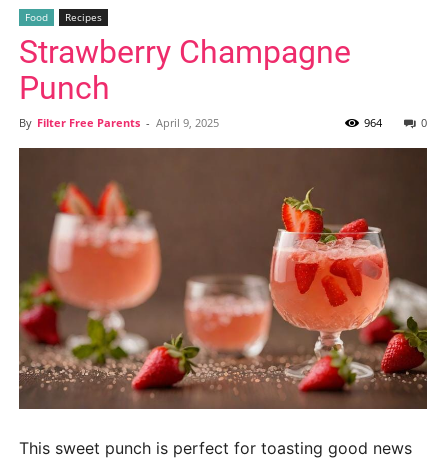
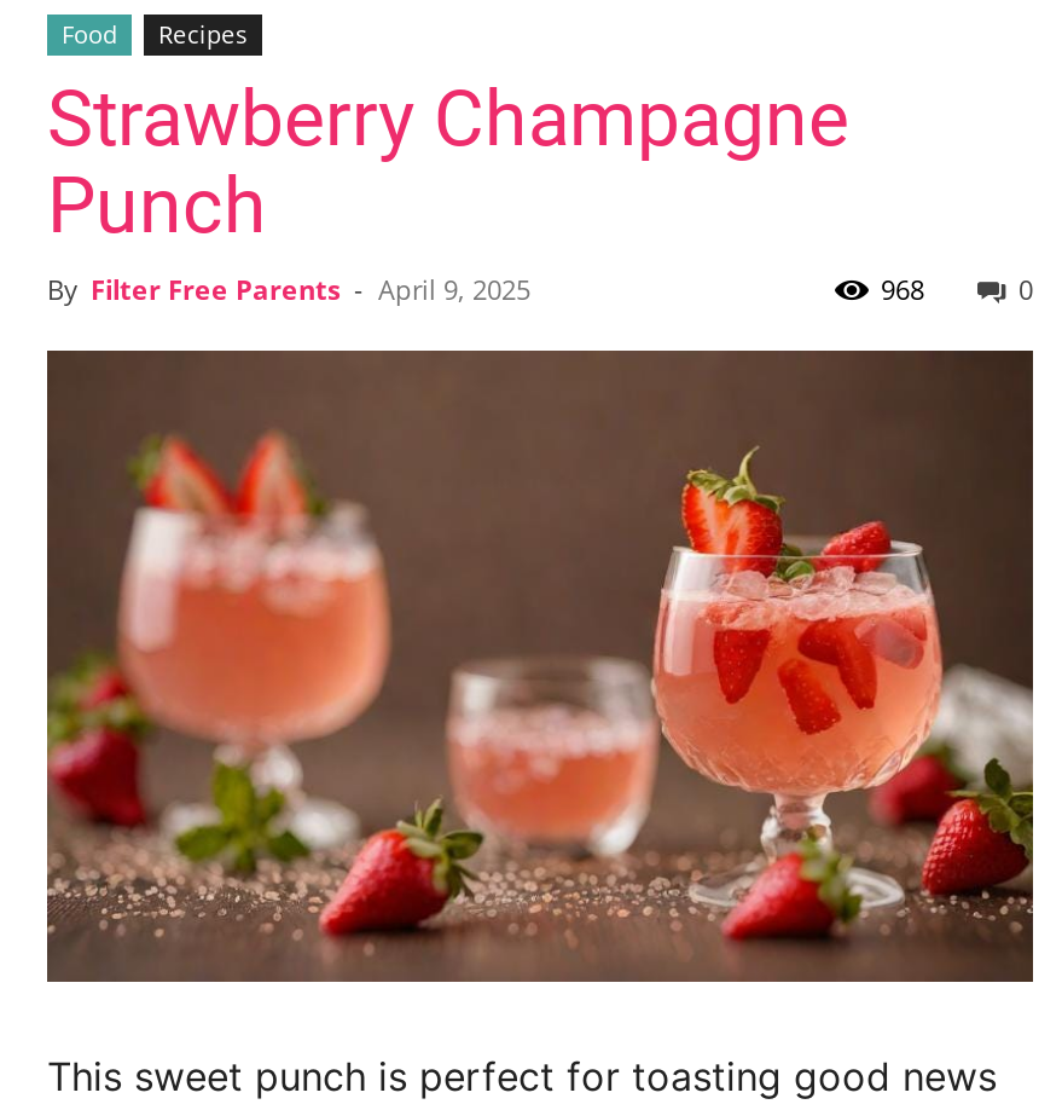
- 964
+ 968
